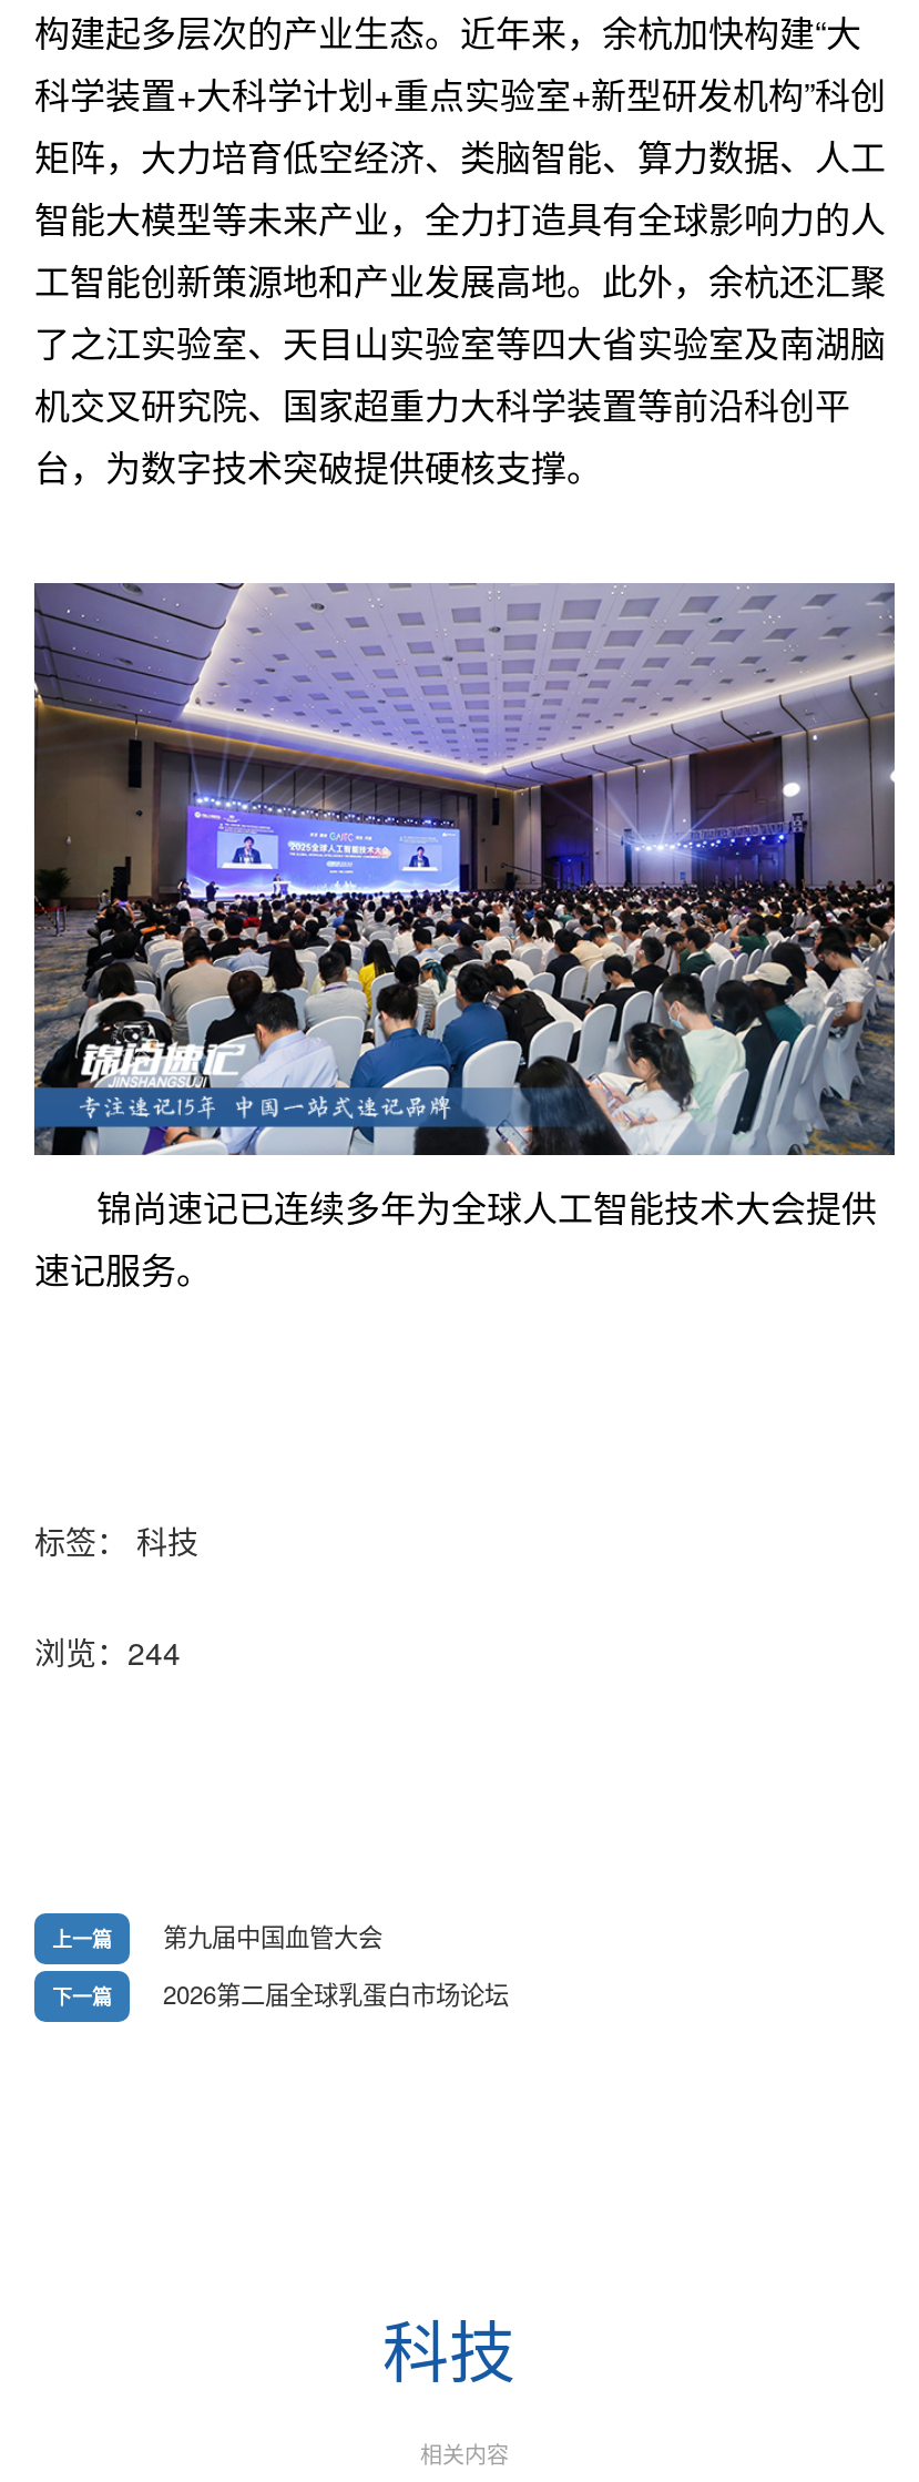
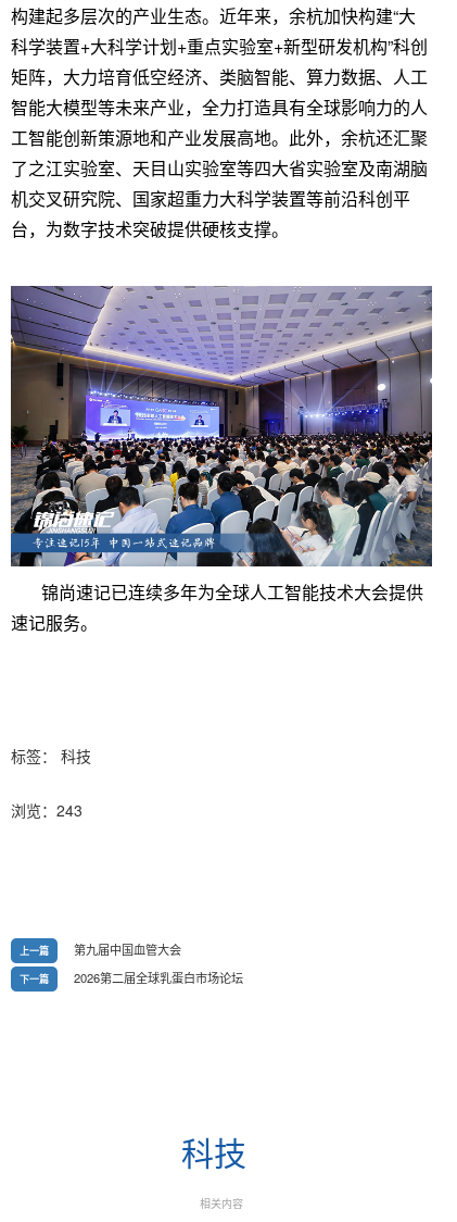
- 浏览：244
+ 浏览：243
